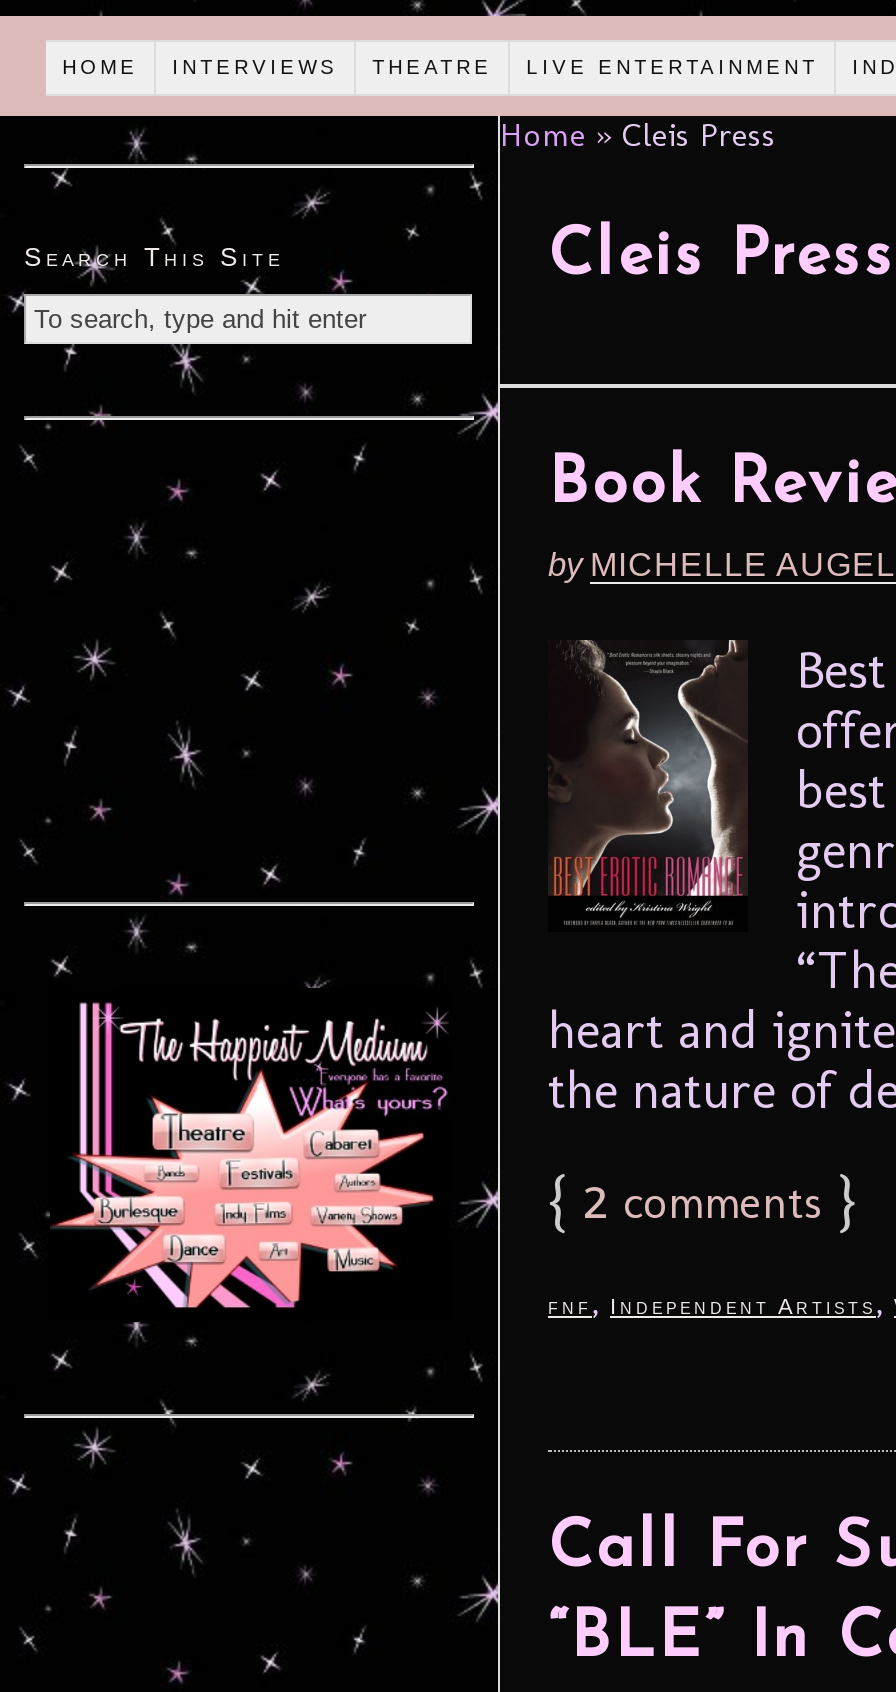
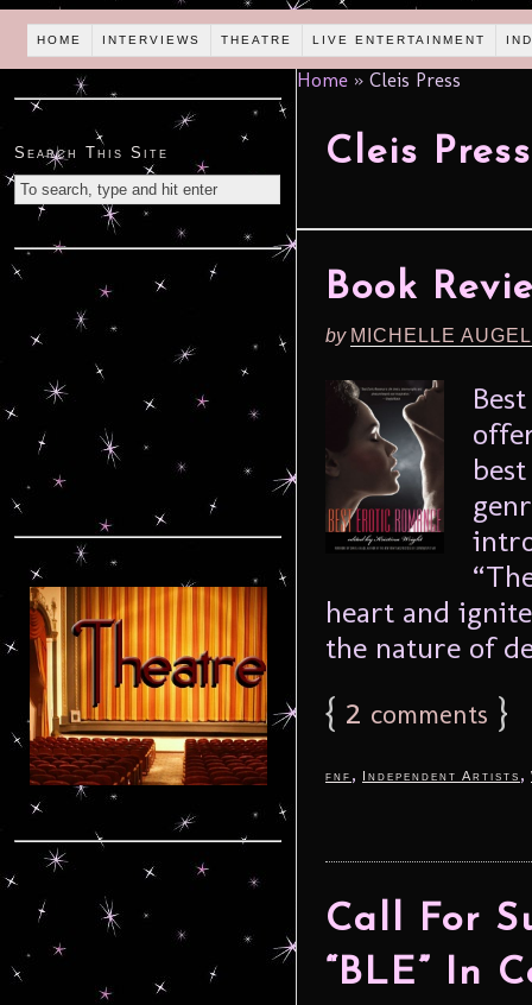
- [image]
+ [image]
